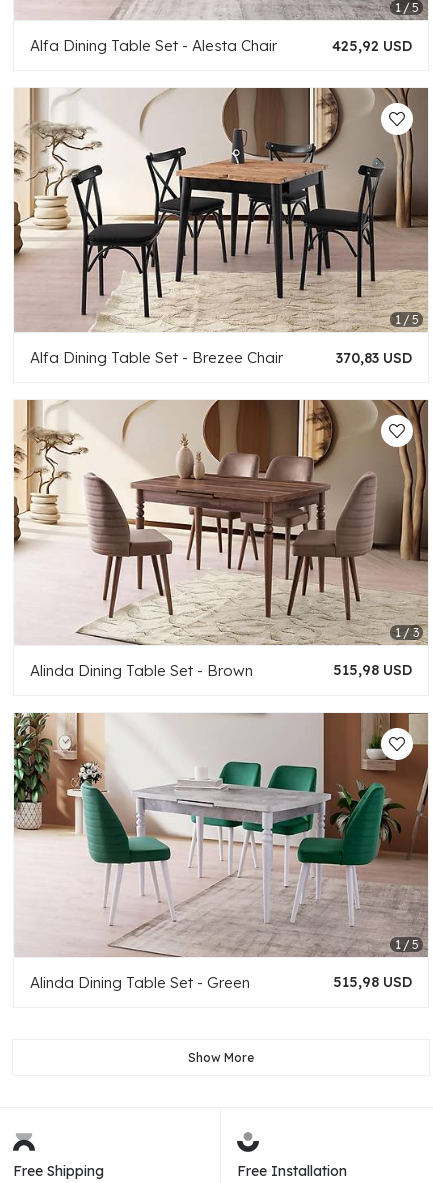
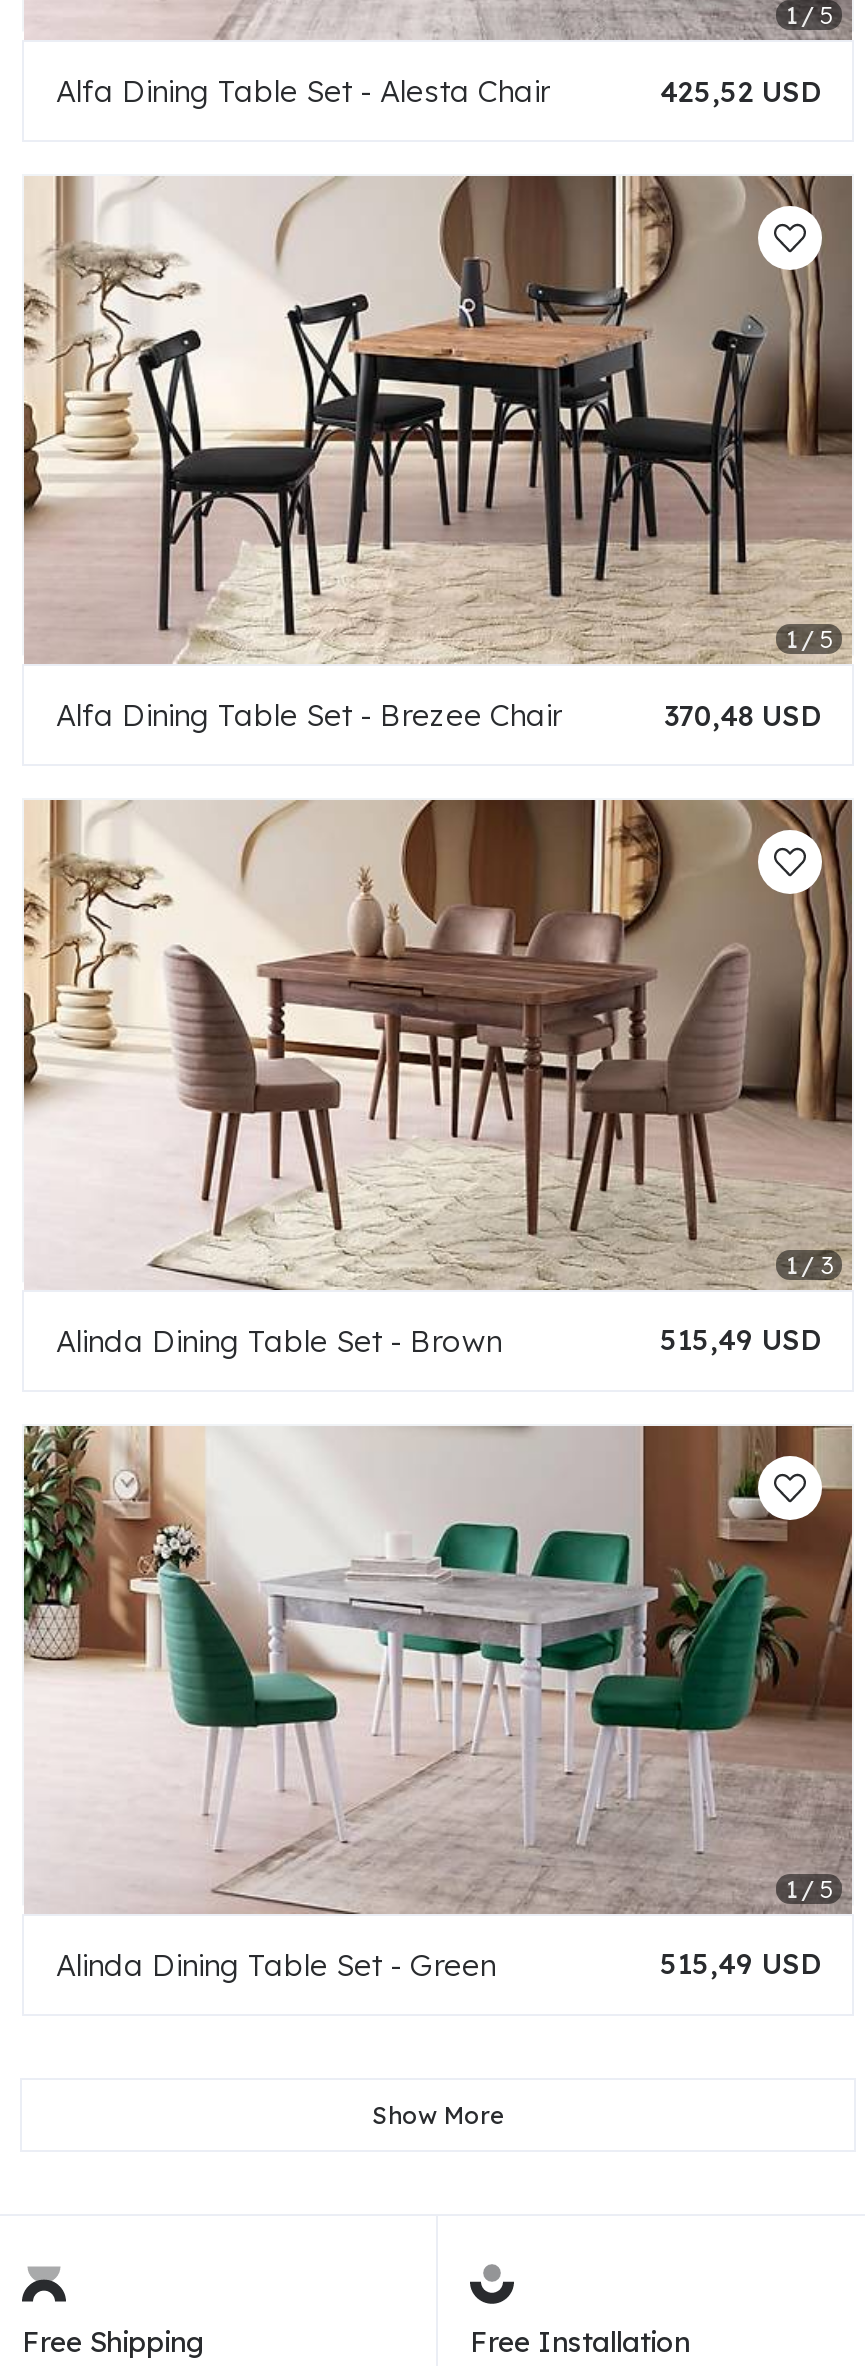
- 425,92 USD
+ 425,52 USD

- 370,83 USD
+ 370,48 USD

- 515,98 USD
+ 515,49 USD

- 515,98 USD
+ 515,49 USD
